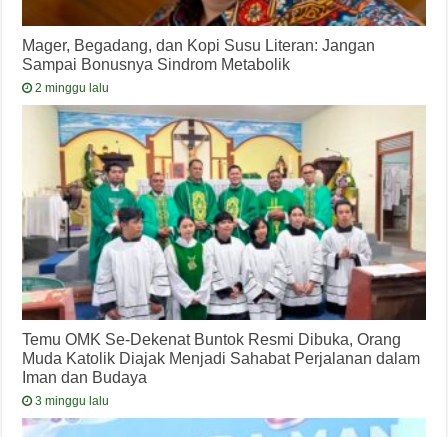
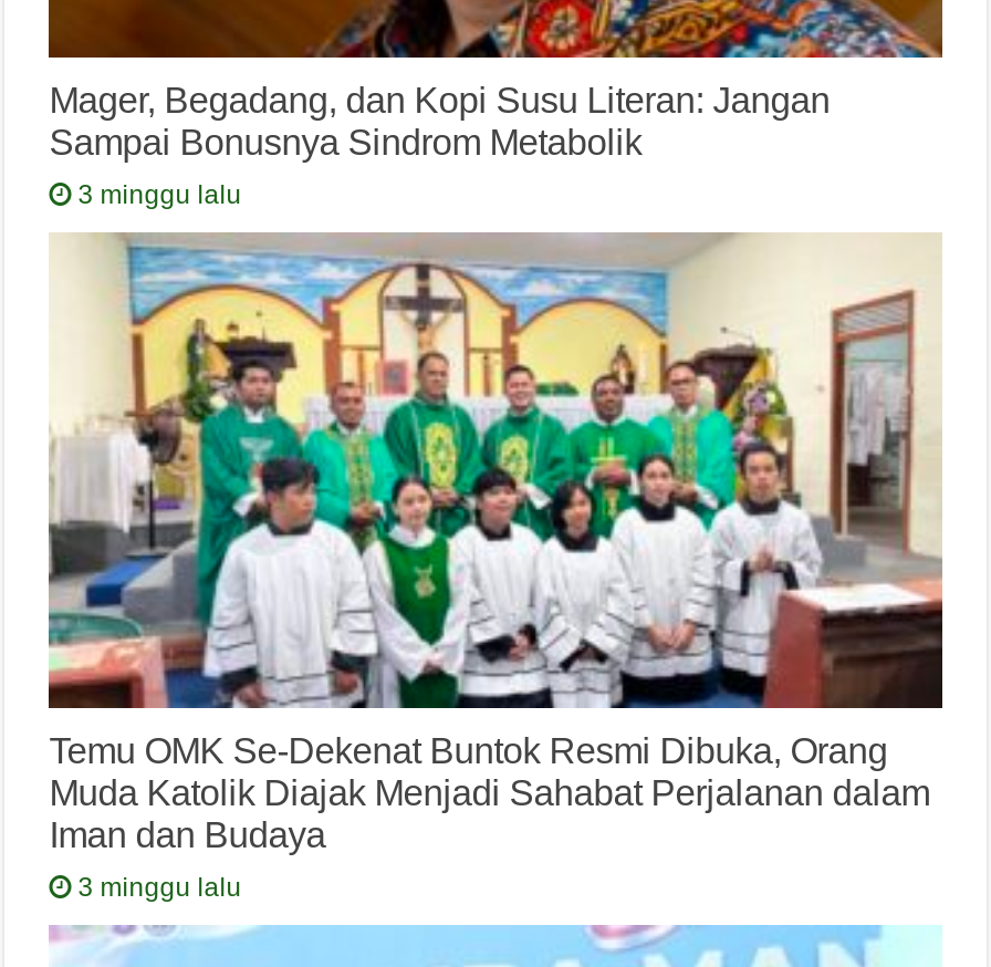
- 2 minggu lalu
+ 3 minggu lalu
